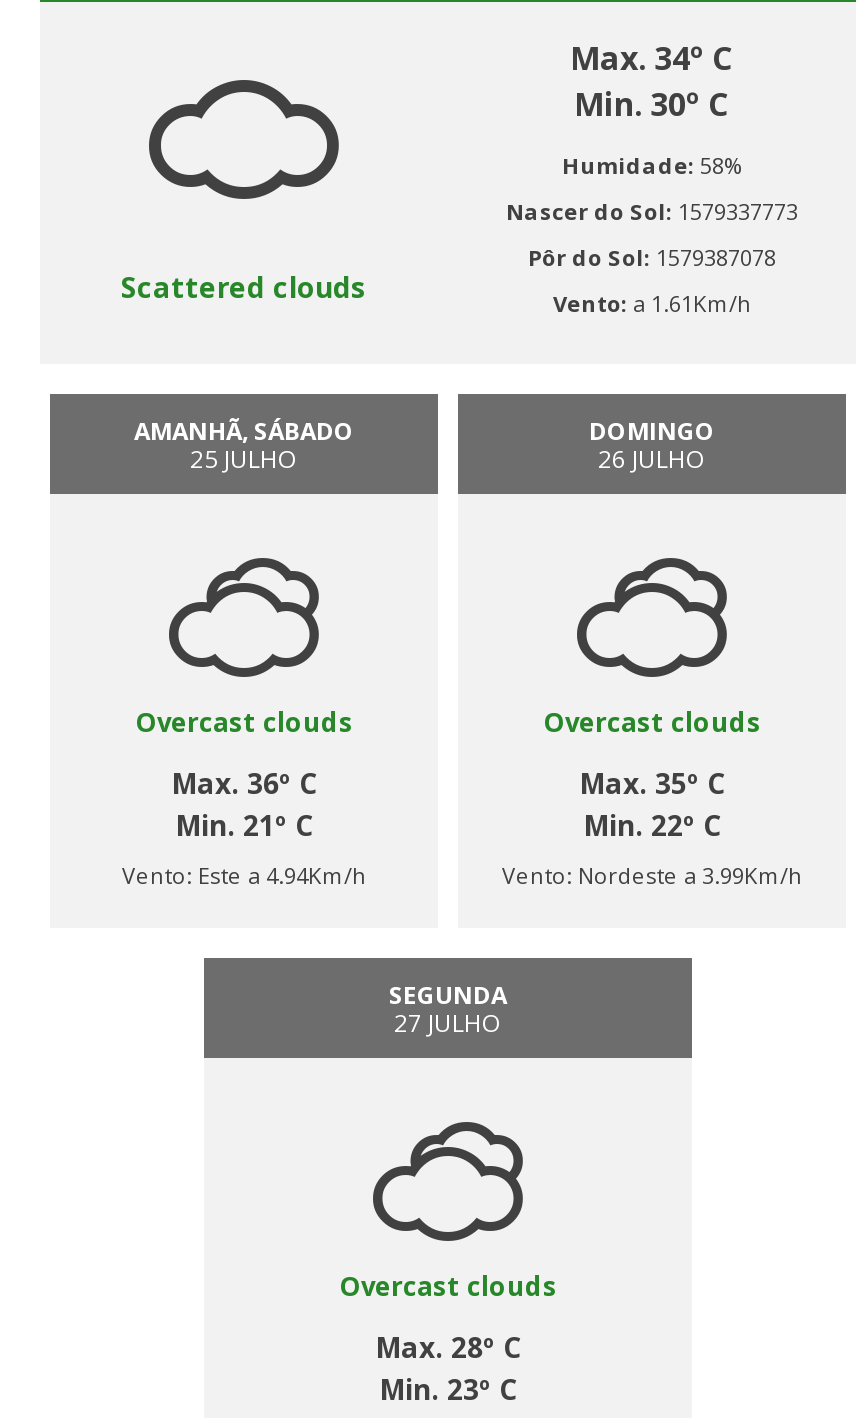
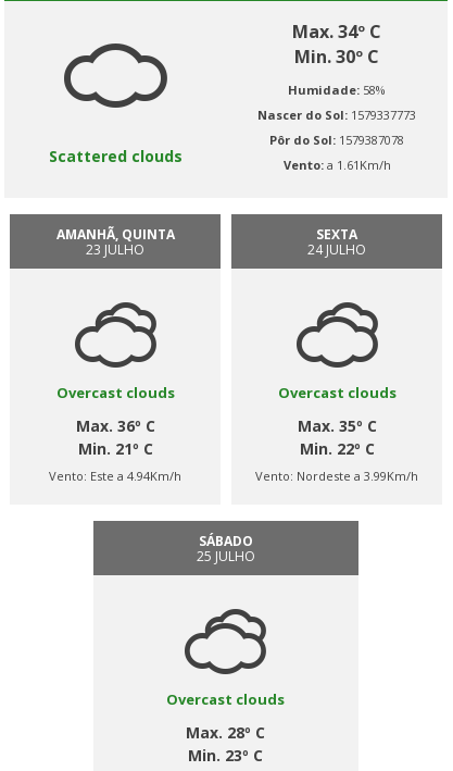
- AMANHÃ, SÁBADO
+ AMANHÃ, QUINTA

- DOMINGO
- 26 JULHO
+ SEXTA
+ 24 JULHO

- 25 JULHO
+ 23 JULHO

- SEGUNDA
- 27 JULHO
+ SÁBADO
+ 25 JULHO
